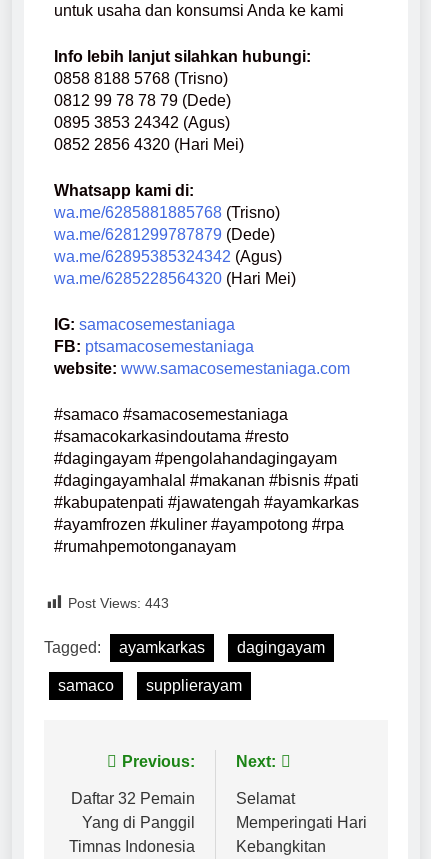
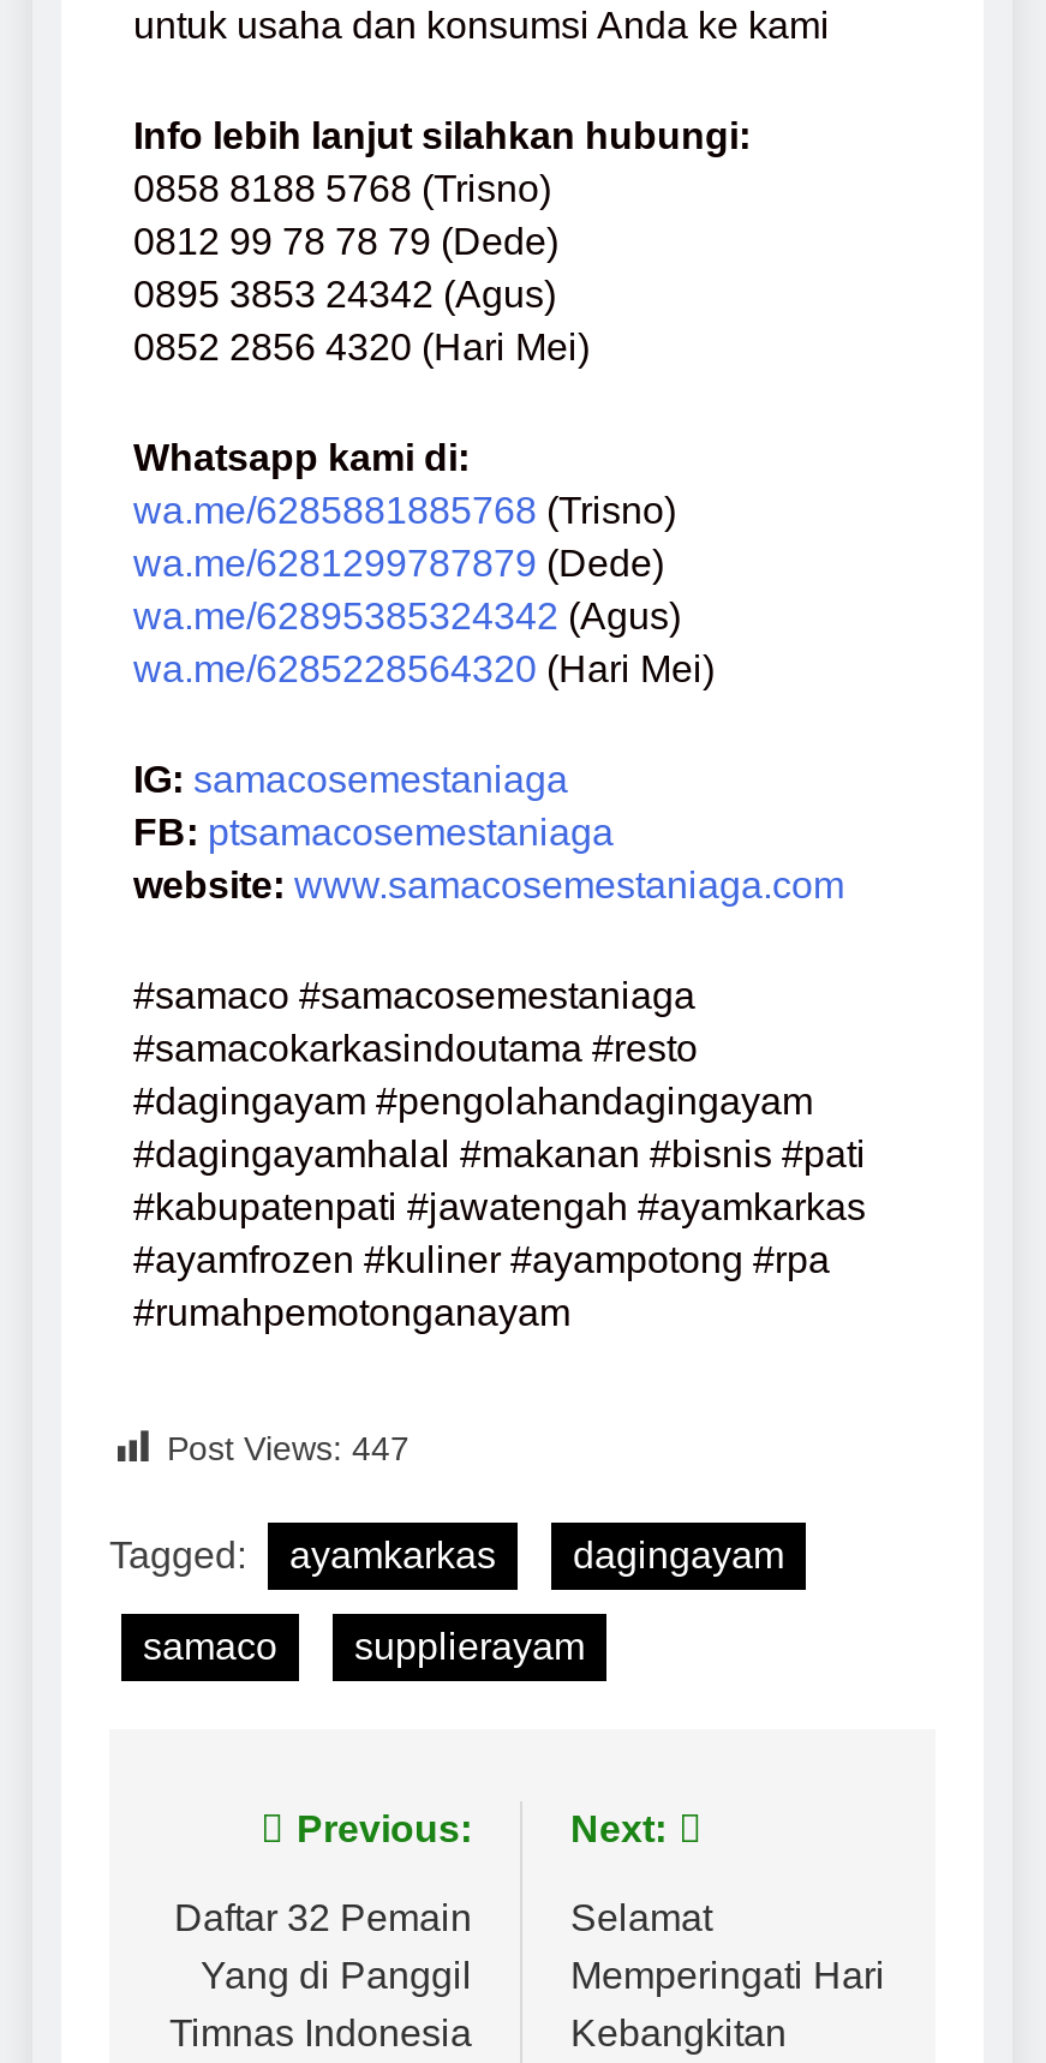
- Post Views: 443
+ Post Views: 447
